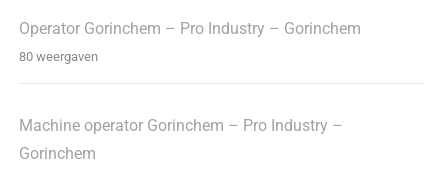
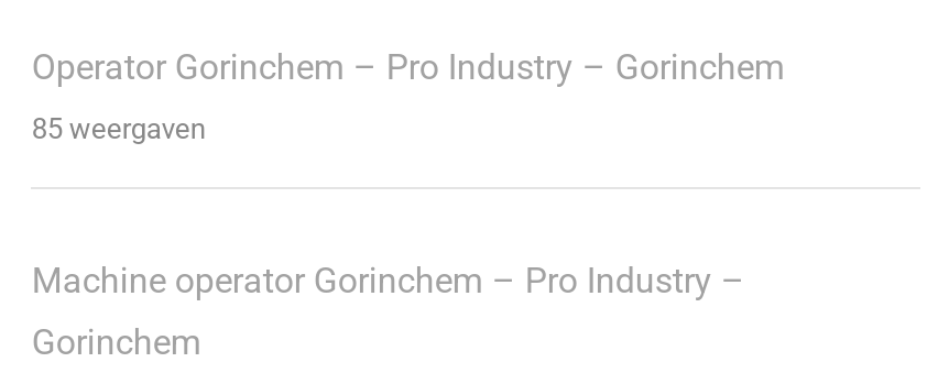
- 80 weergaven
+ 85 weergaven
